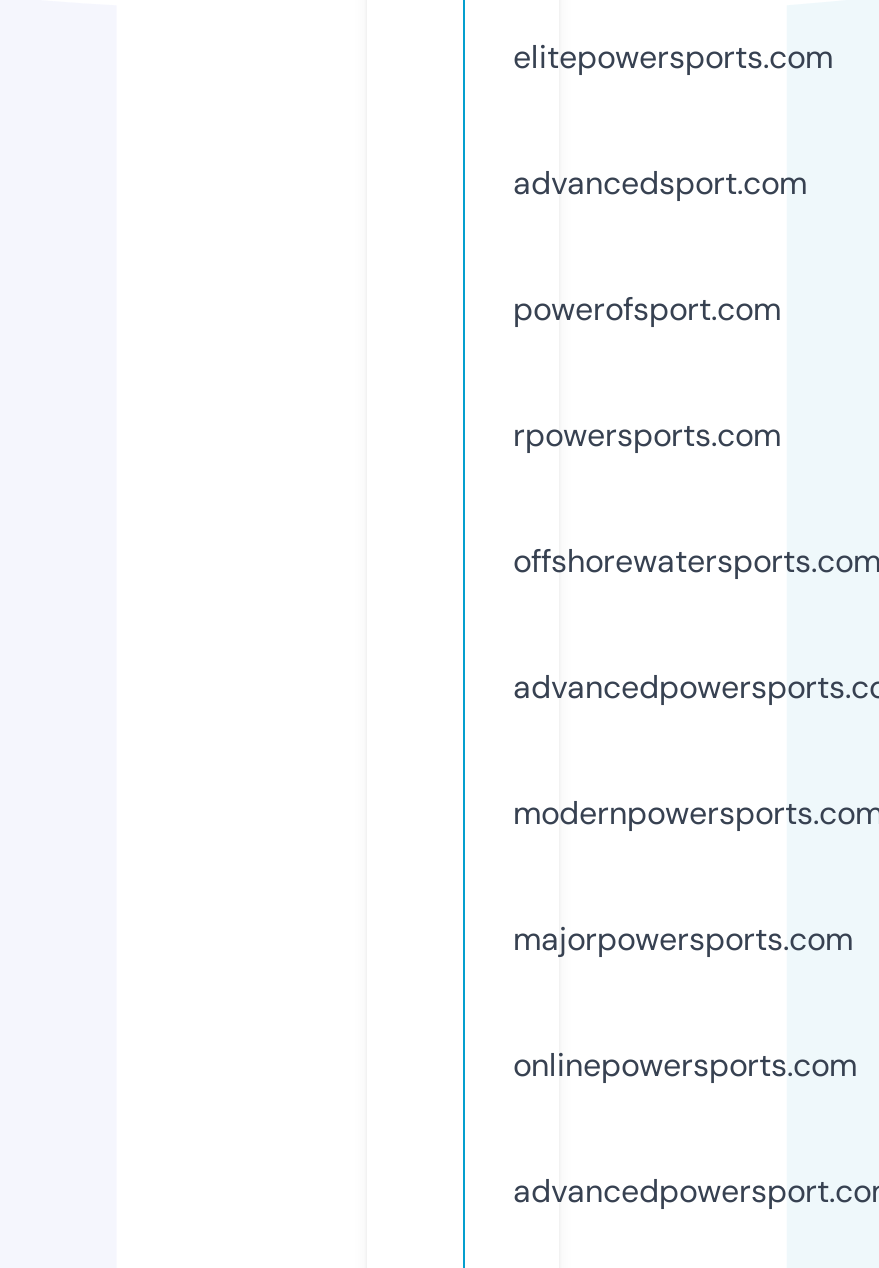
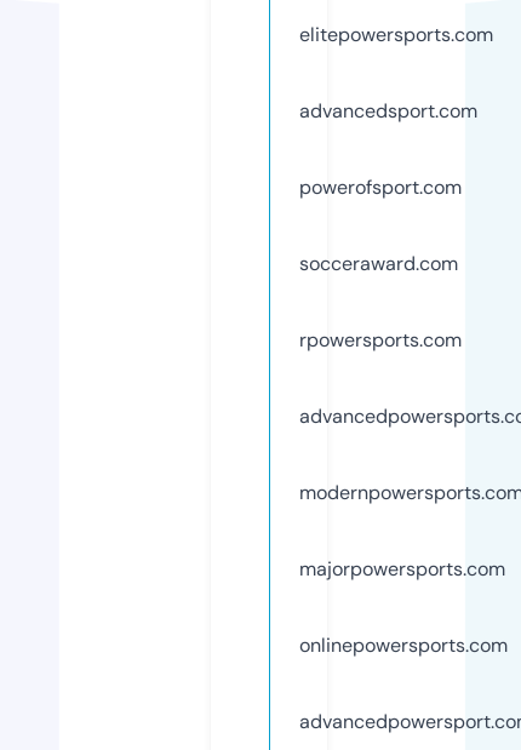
+ socceraward.com

moved down: rpowersports.com

- offshorewatersports.com
